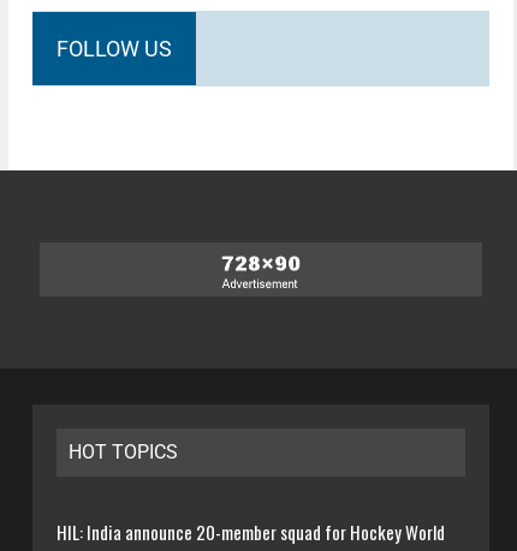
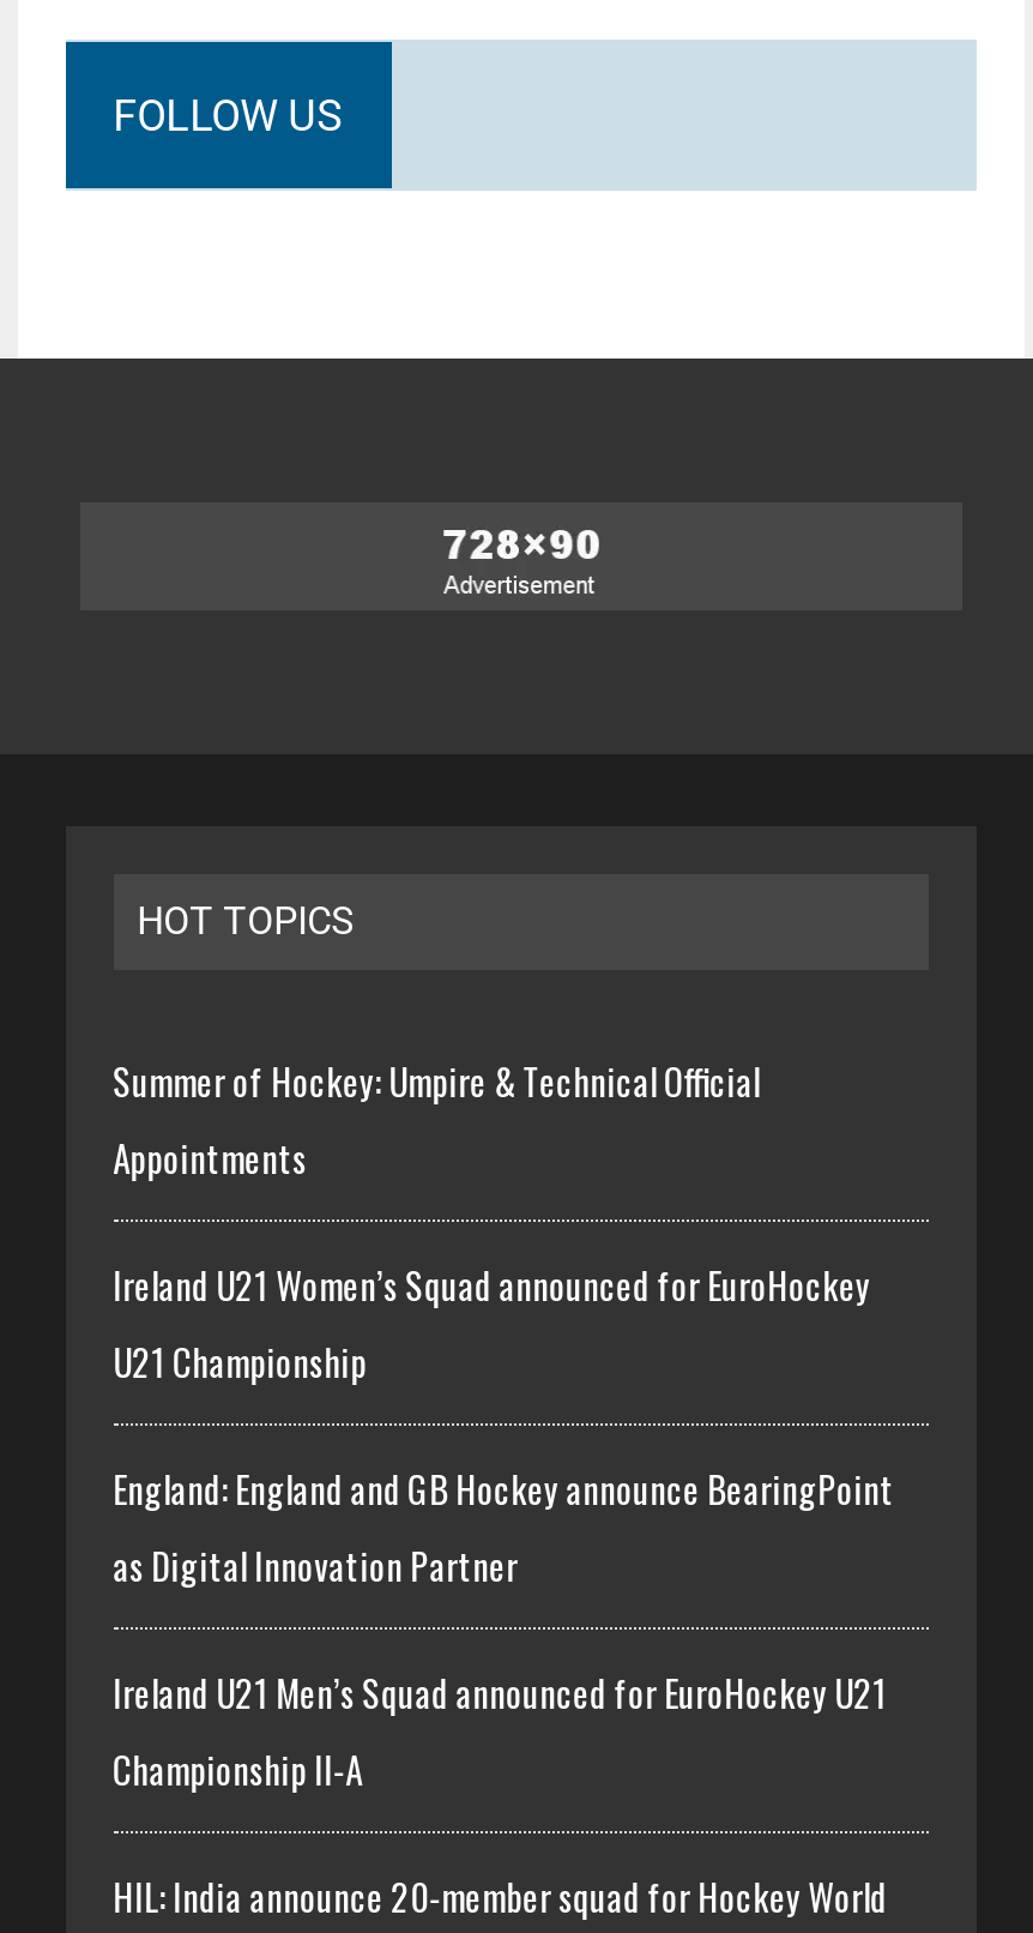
+ Summer of Hockey: Umpire & Technical Official
+ Appointments
+ Ireland U21 Women’s Squad announced for EuroHockey
+ U21 Championship
+ England: England and GB Hockey announce BearingPoint
+ as Digital Innovation Partner
+ Ireland U21 Men’s Squad announced for EuroHockey U21
+ Championship II-A
